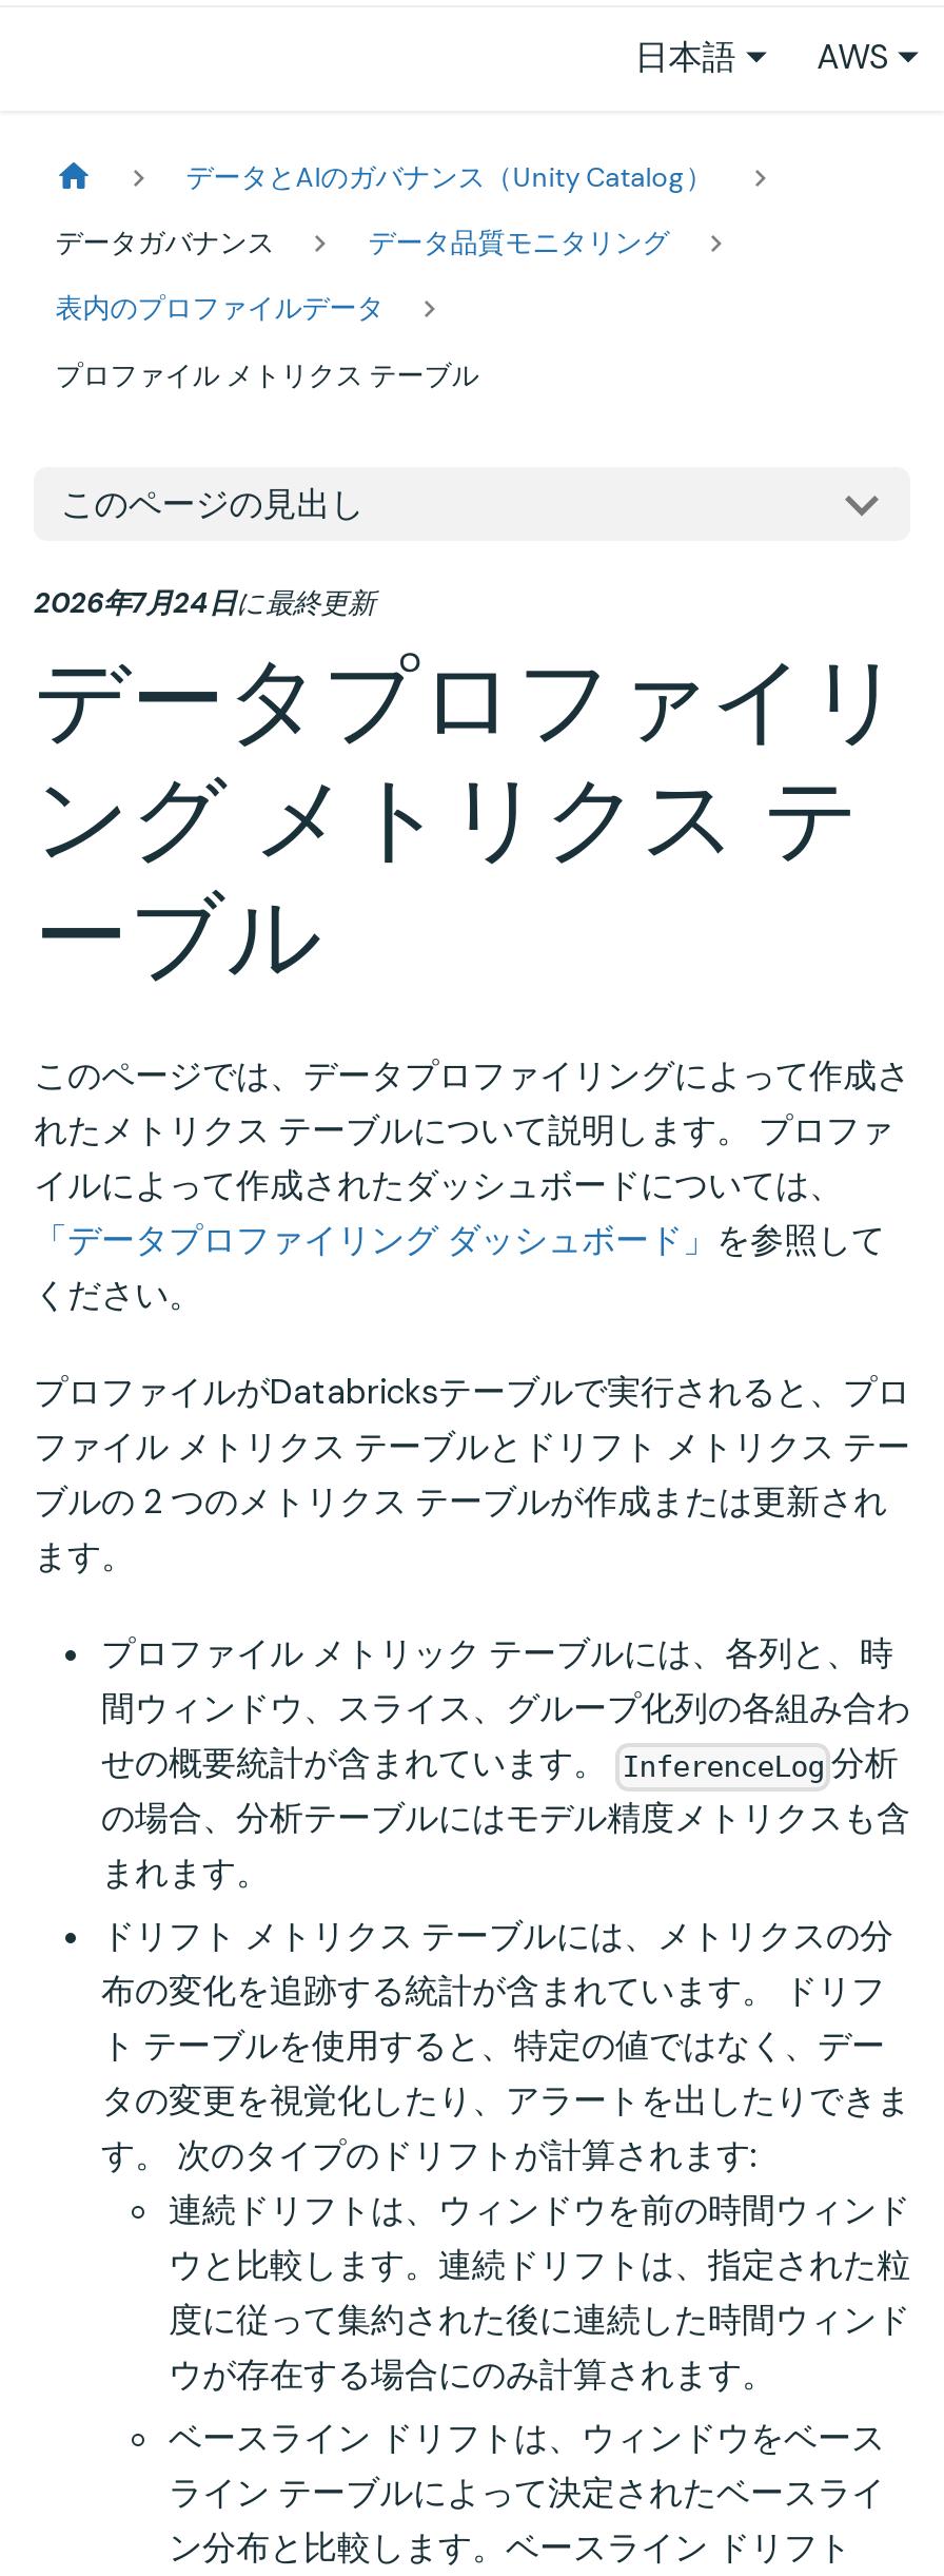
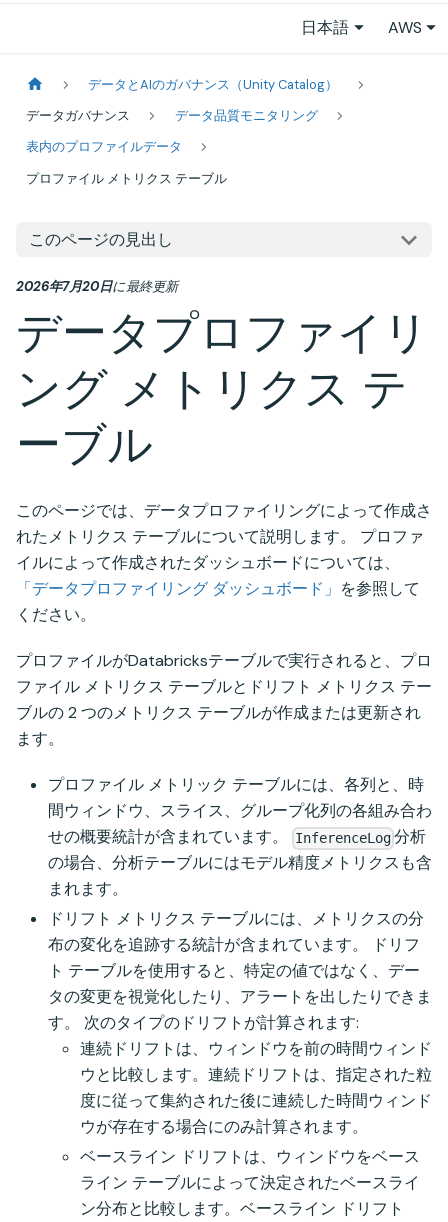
- 2026年7月24日に最終更新
+ 2026年7月20日に最終更新
